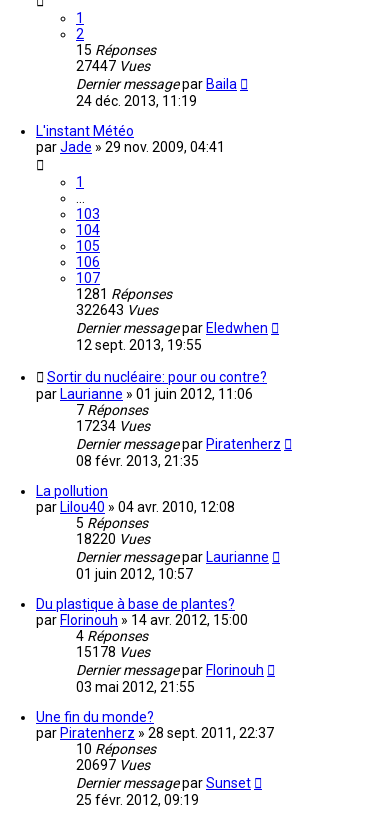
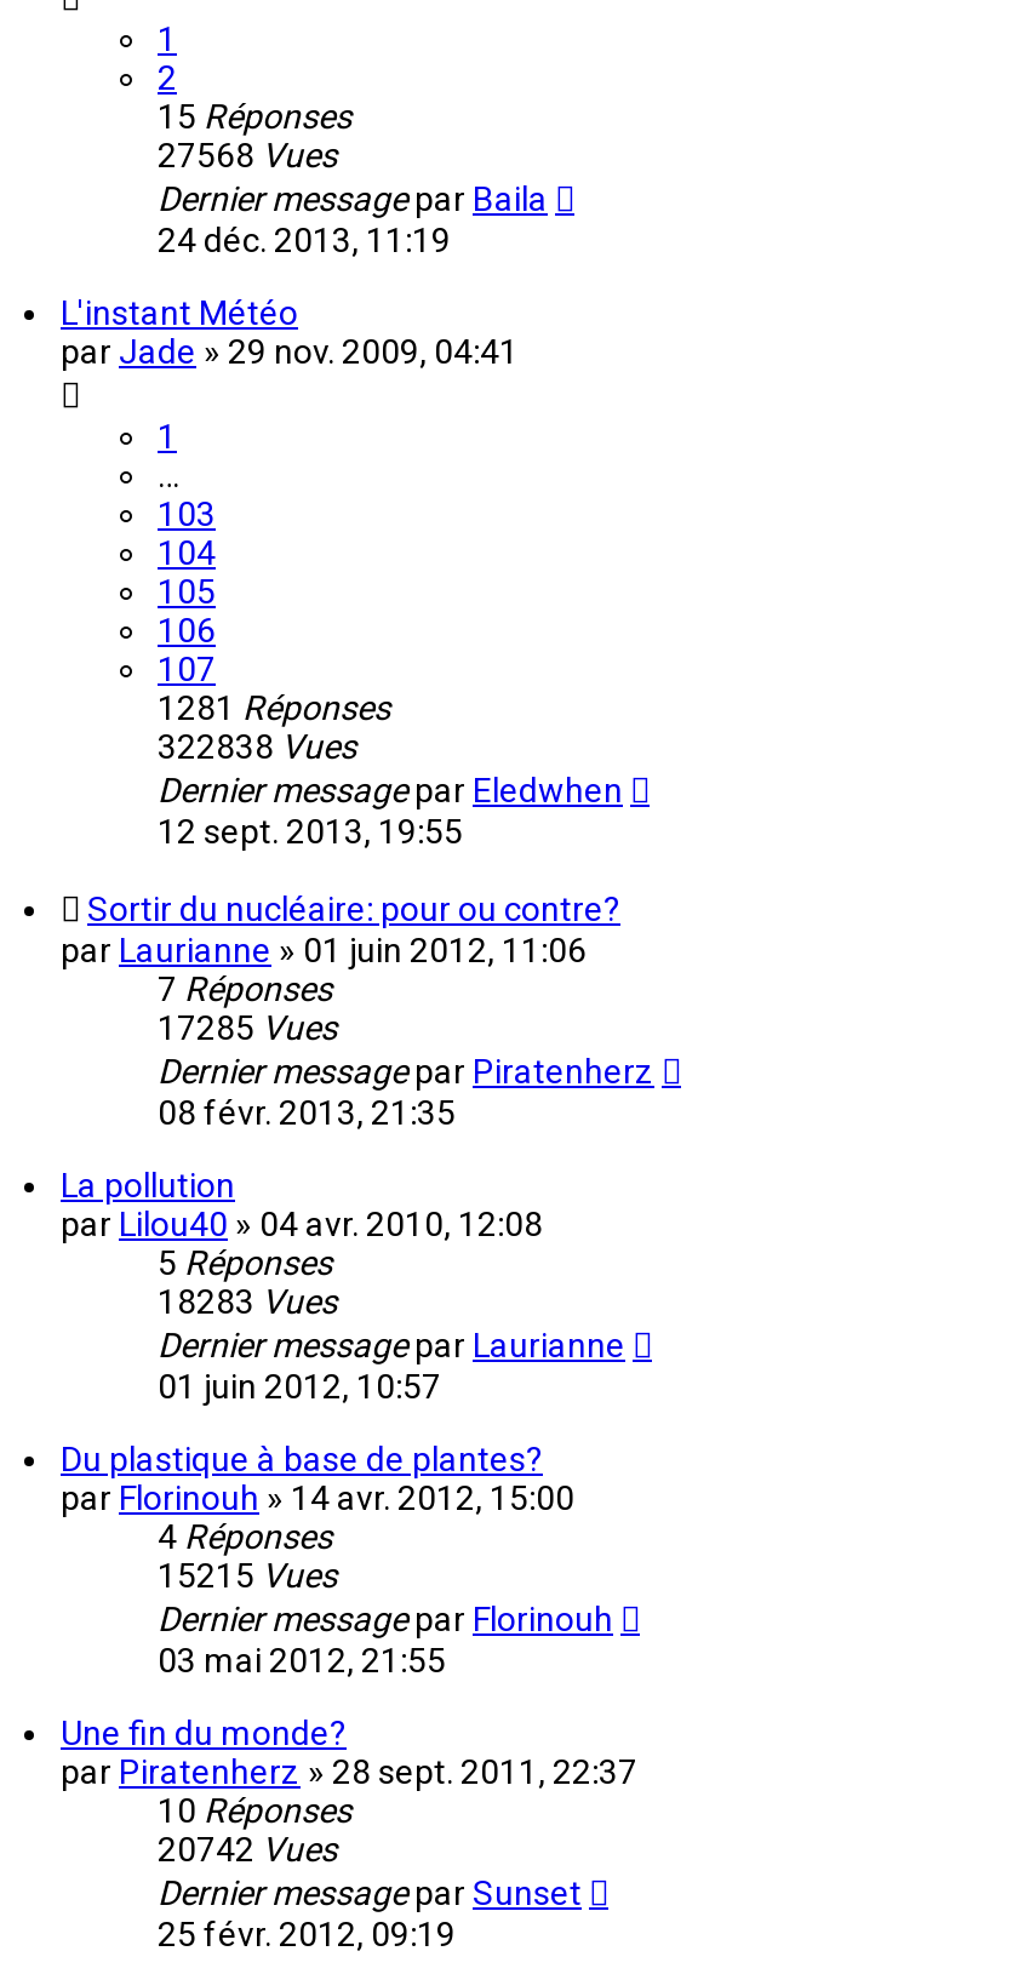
- 27447 Vues
+ 27568 Vues

- 322643 Vues
+ 322838 Vues

- 17234 Vues
+ 17285 Vues

- 18220 Vues
+ 18283 Vues

- 15178 Vues
+ 15215 Vues

- 20697 Vues
+ 20742 Vues
